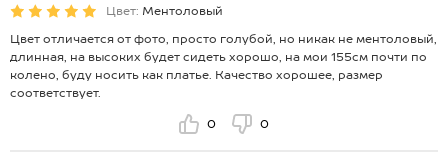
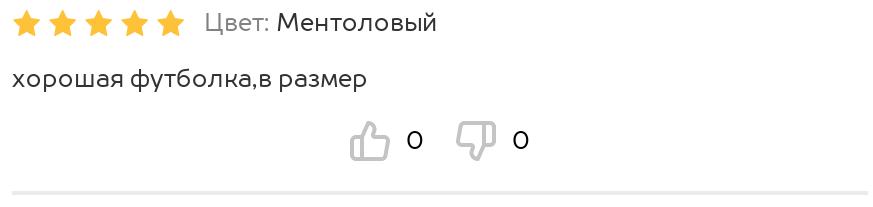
- Цвет отличается от фото, просто голубой, но никак не ментоловый,
- длинная, на высоких будет сидеть хорошо, на мои 155см почти по
- колено, буду носить как платье. Качество хорошее, размер
- соответствует.
+ хорошая футболка,в размер
